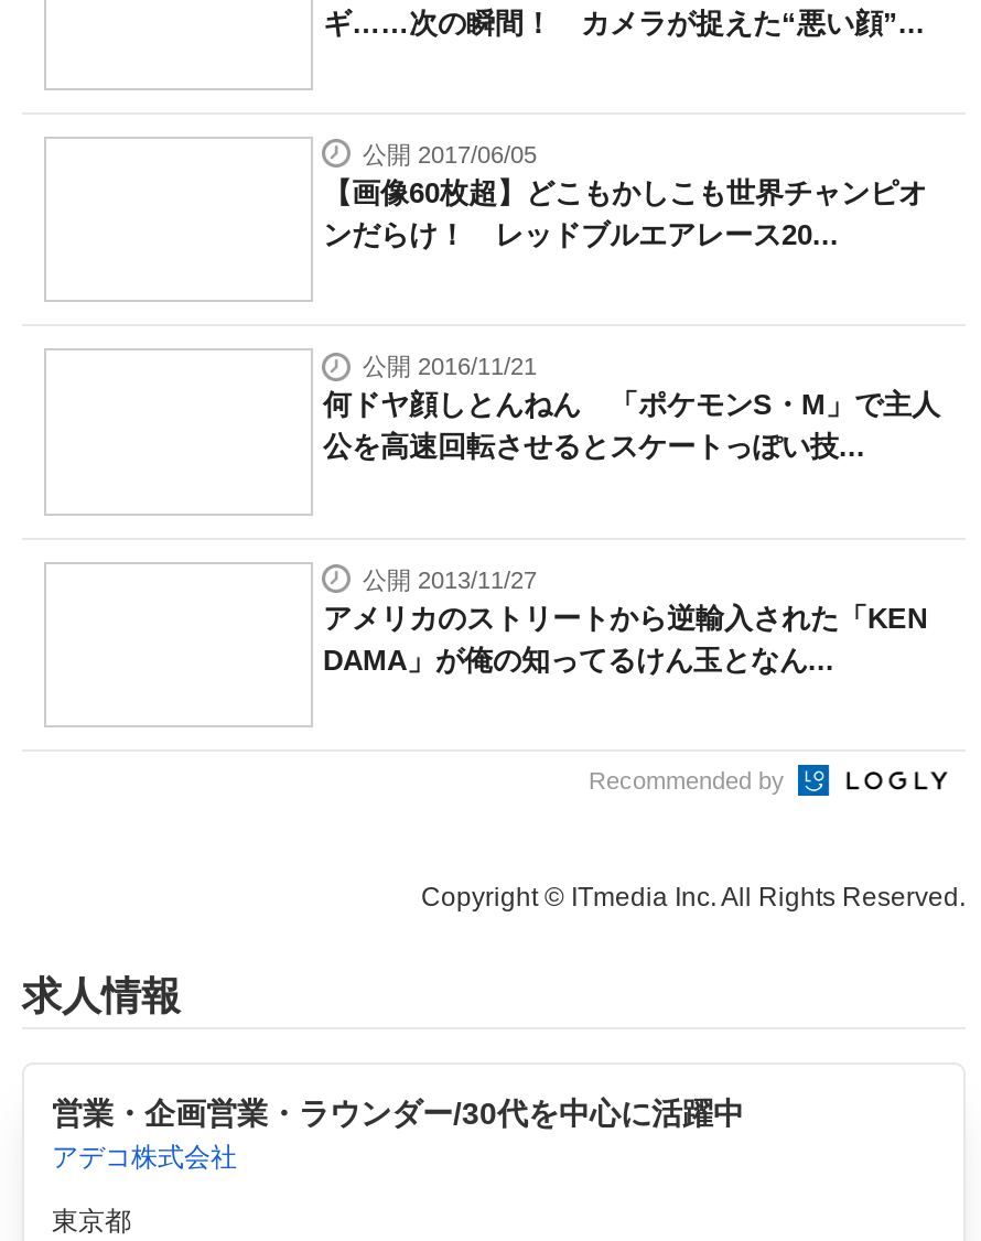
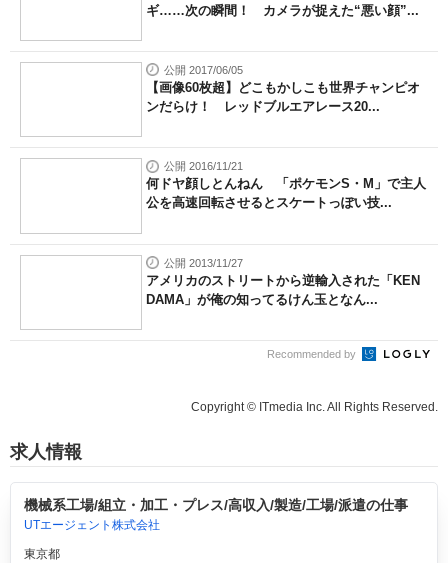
- 営業・企画営業・ラウンダー/30代を中心に活躍中
- アデコ株式会社
+ 機械系工場/組立・加工・プレス/高収入/製造/工場/派遣の仕事
+ UTエージェント株式会社
